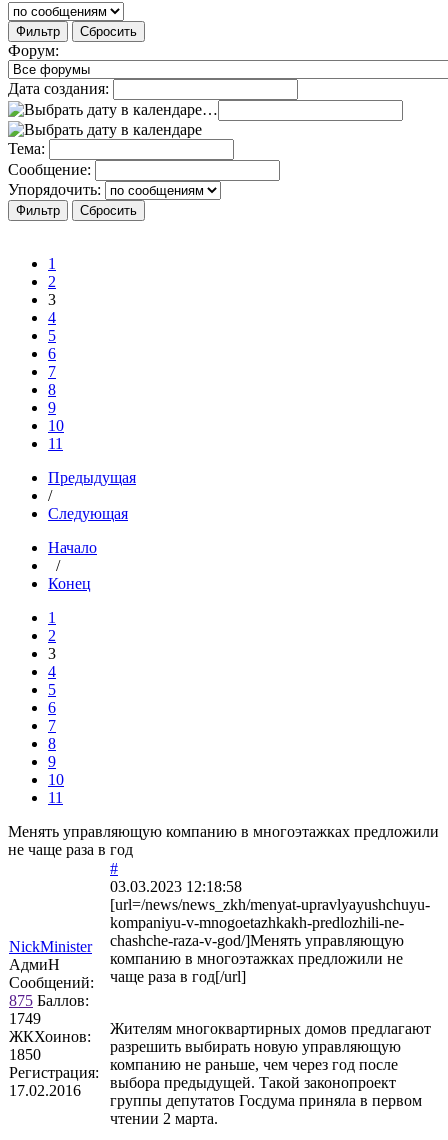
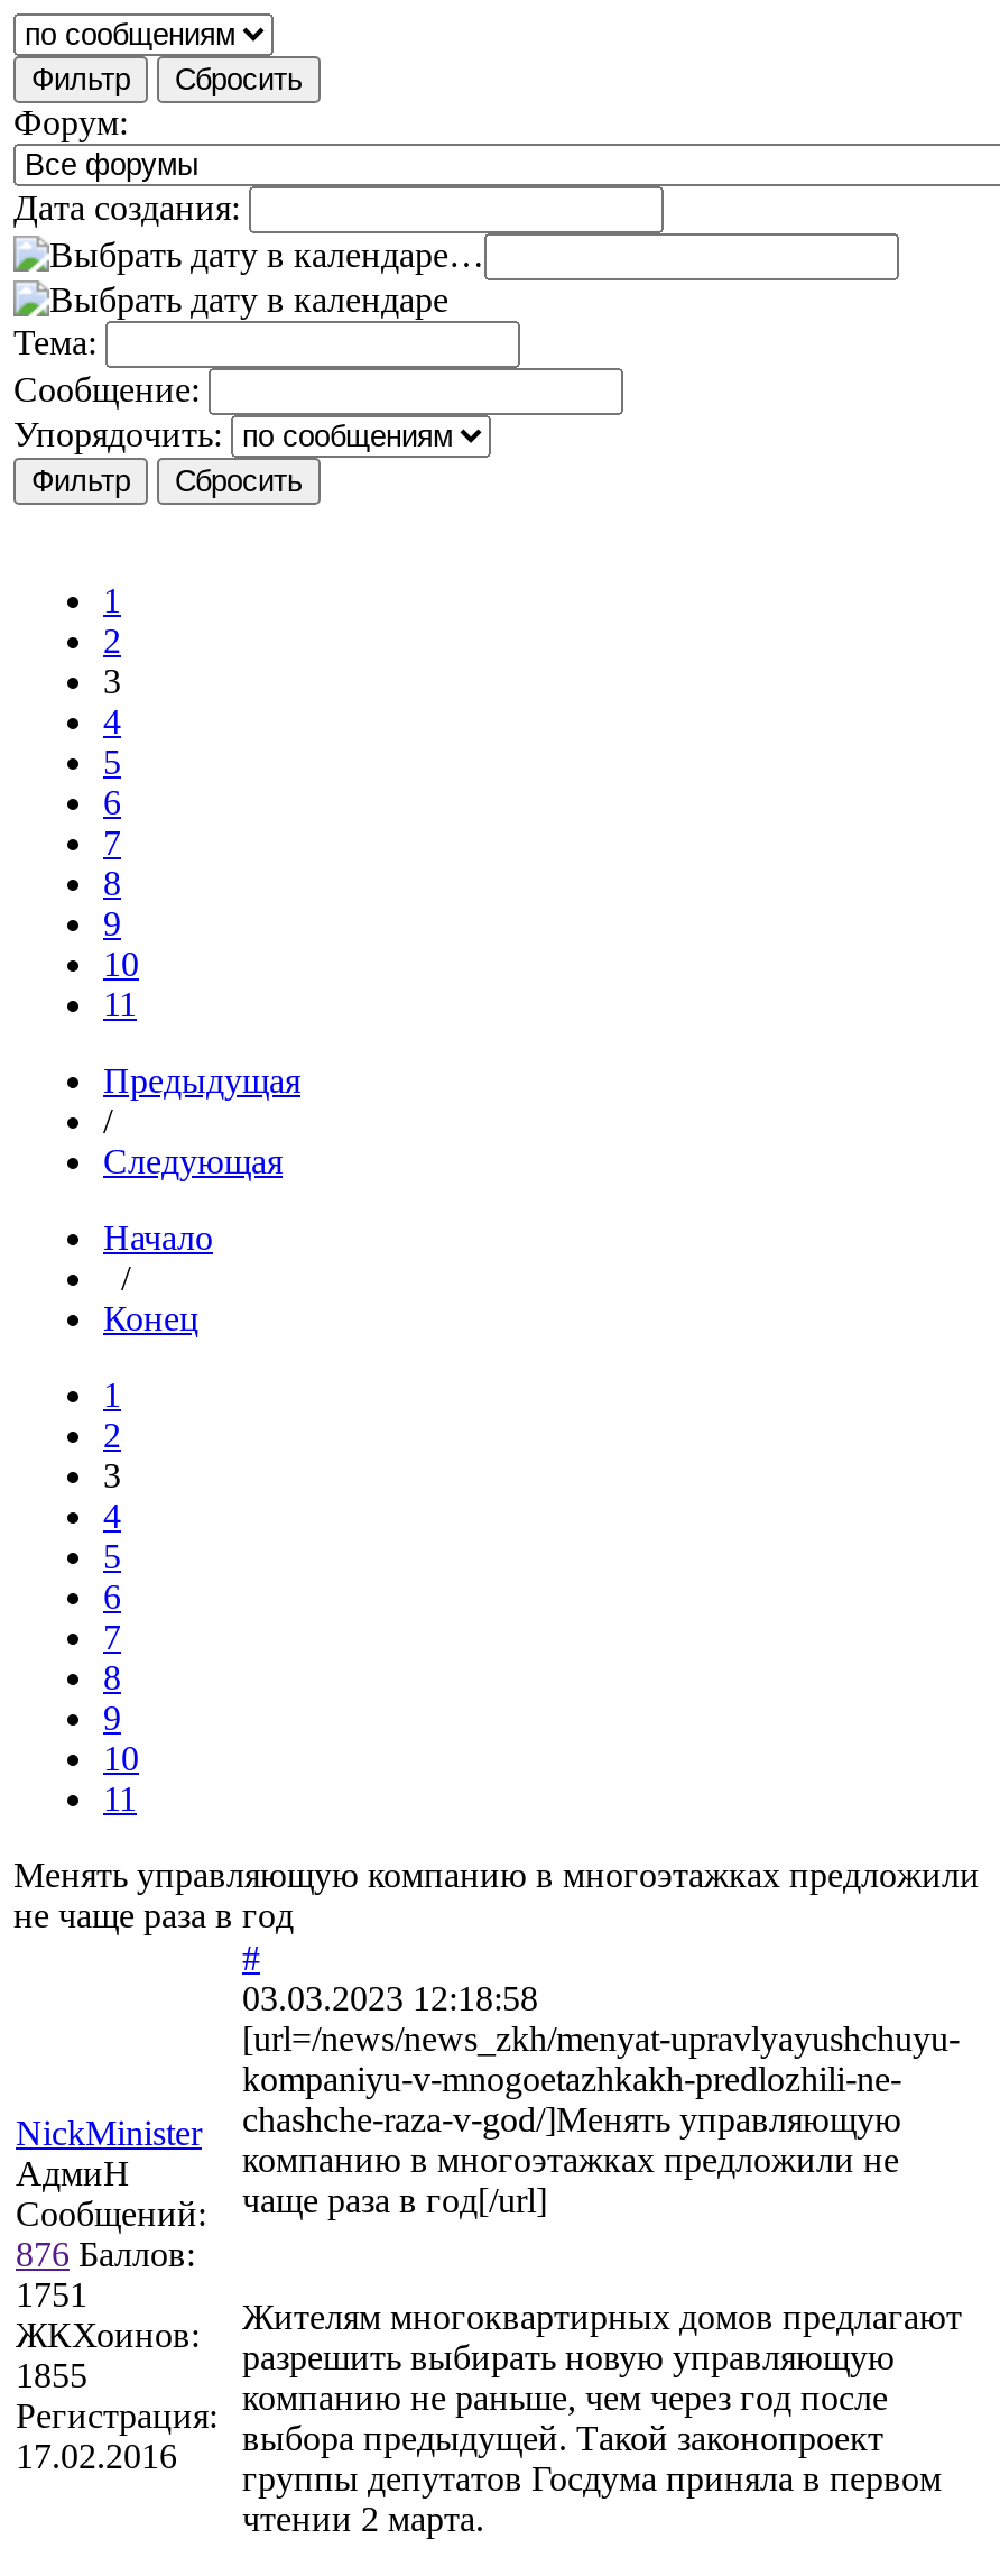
- 875 Баллов:
+ 876 Баллов:

- 1749
+ 1751

- 1850
+ 1855
